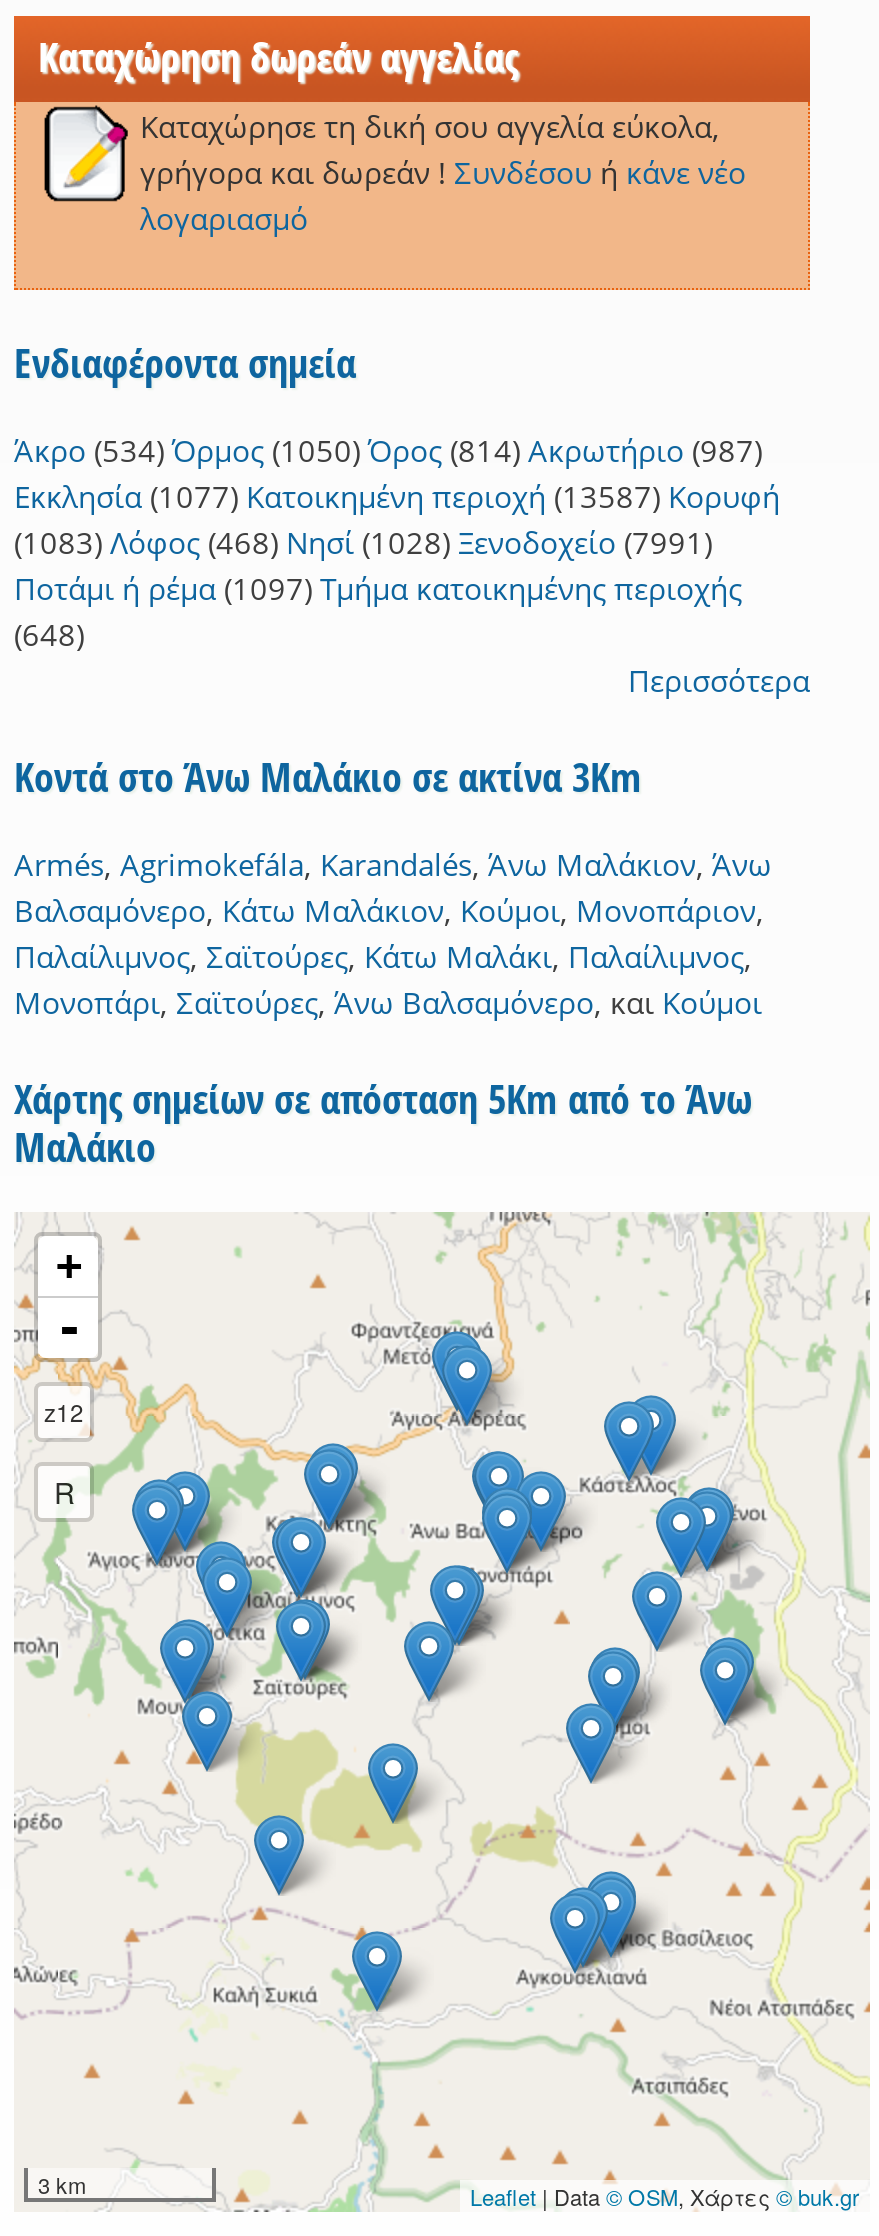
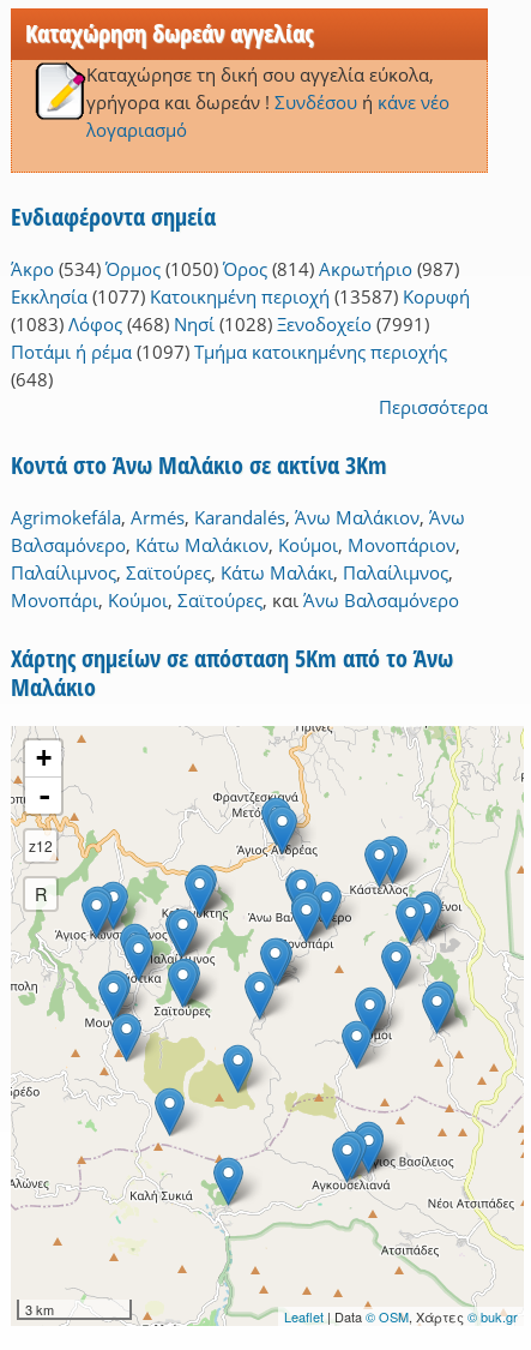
- [image]
+ [image]

- Armés, Agrimokefála, Karandalés, Άνω Μαλάκιον, Άνω
+ Agrimokefála, Armés, Karandalés, Άνω Μαλάκιον, Άνω

- Μονοπάρι, Σαϊτούρες, Άνω Βαλσαμόνερο, και Κούμοι
+ Μονοπάρι, Κούμοι, Σαϊτούρες, και Άνω Βαλσαμόνερο
